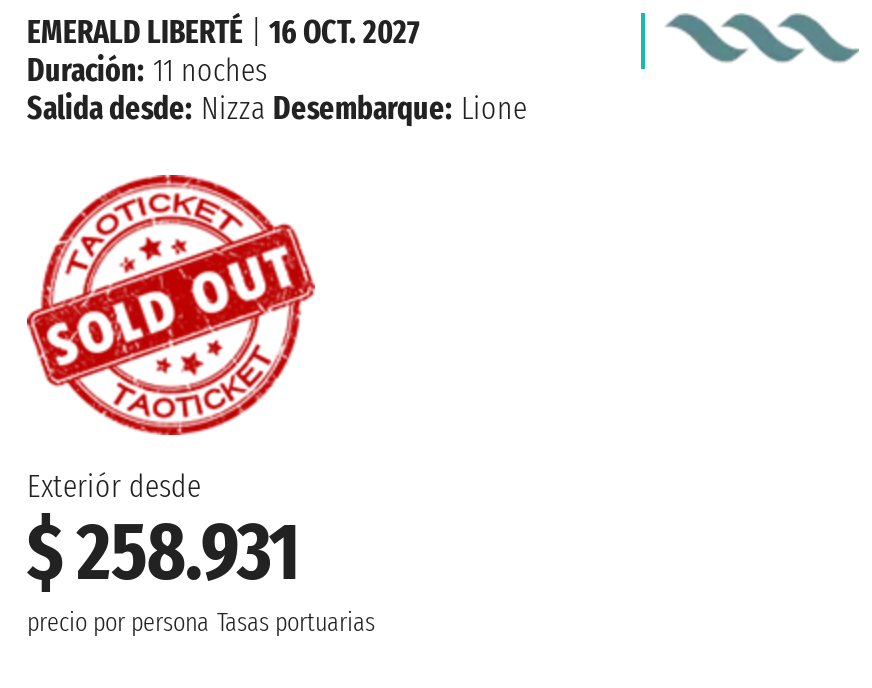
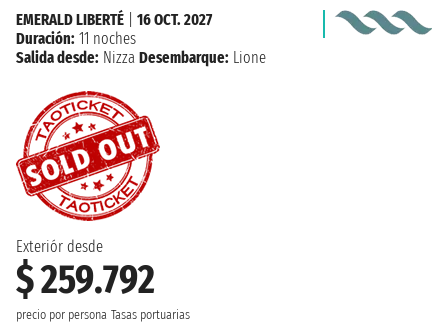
- $ 258.931
+ $ 259.792
